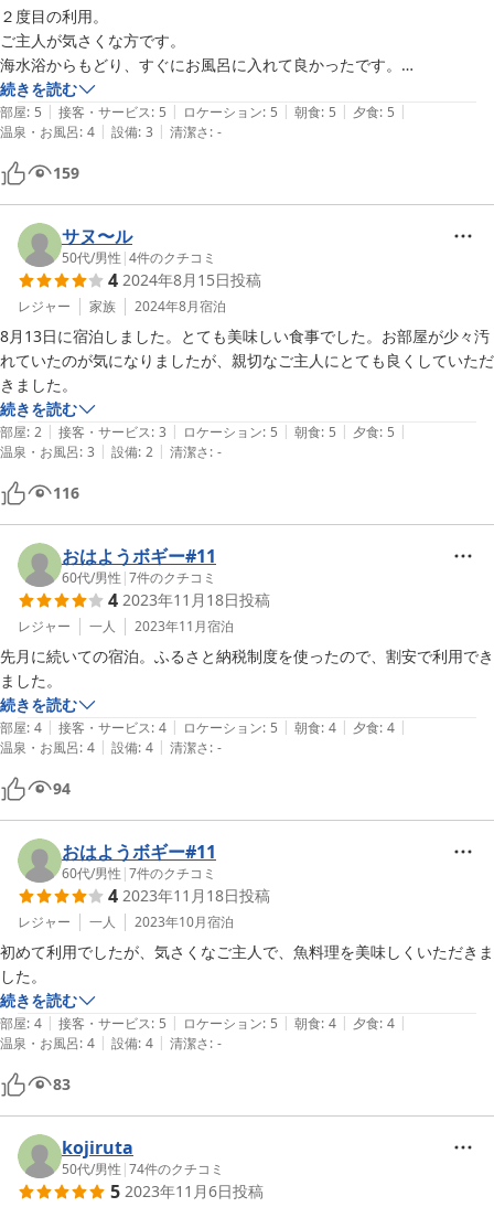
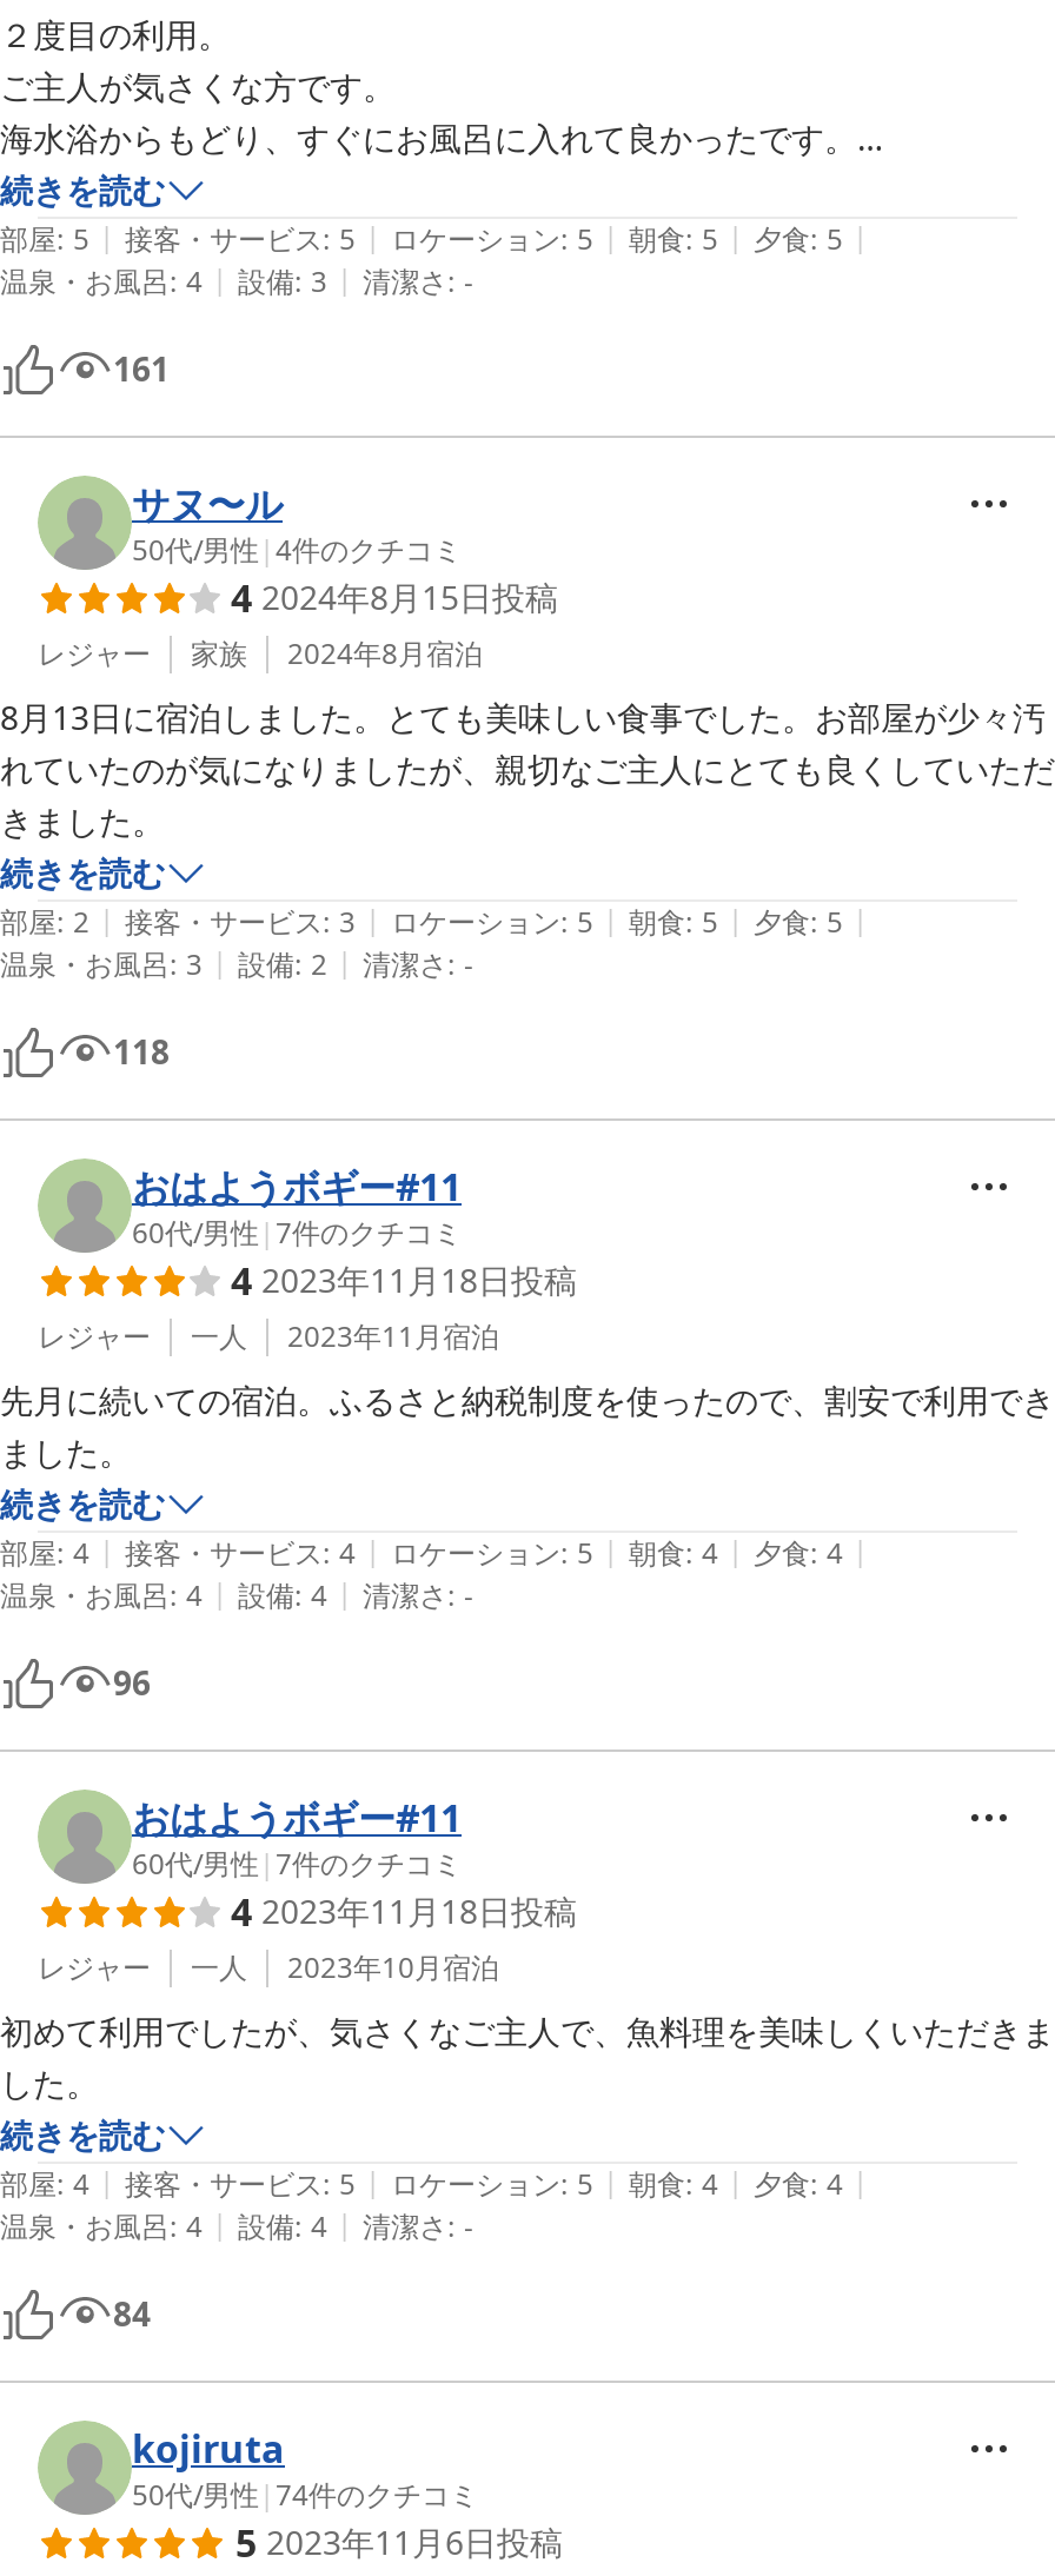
- 159
+ 161

- 116
+ 118

- 94
+ 96

- 83
+ 84
